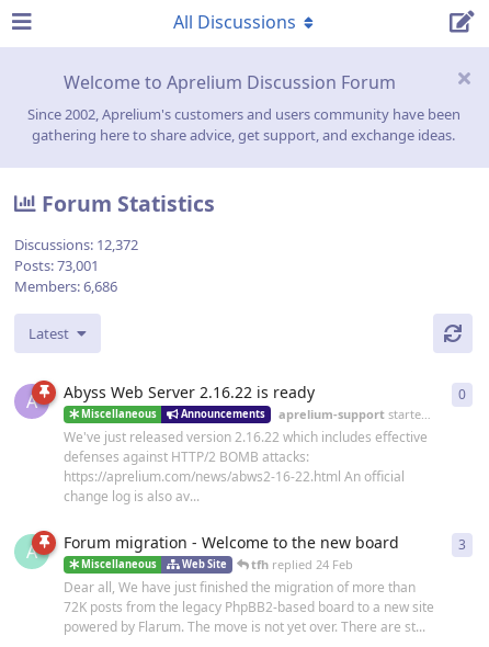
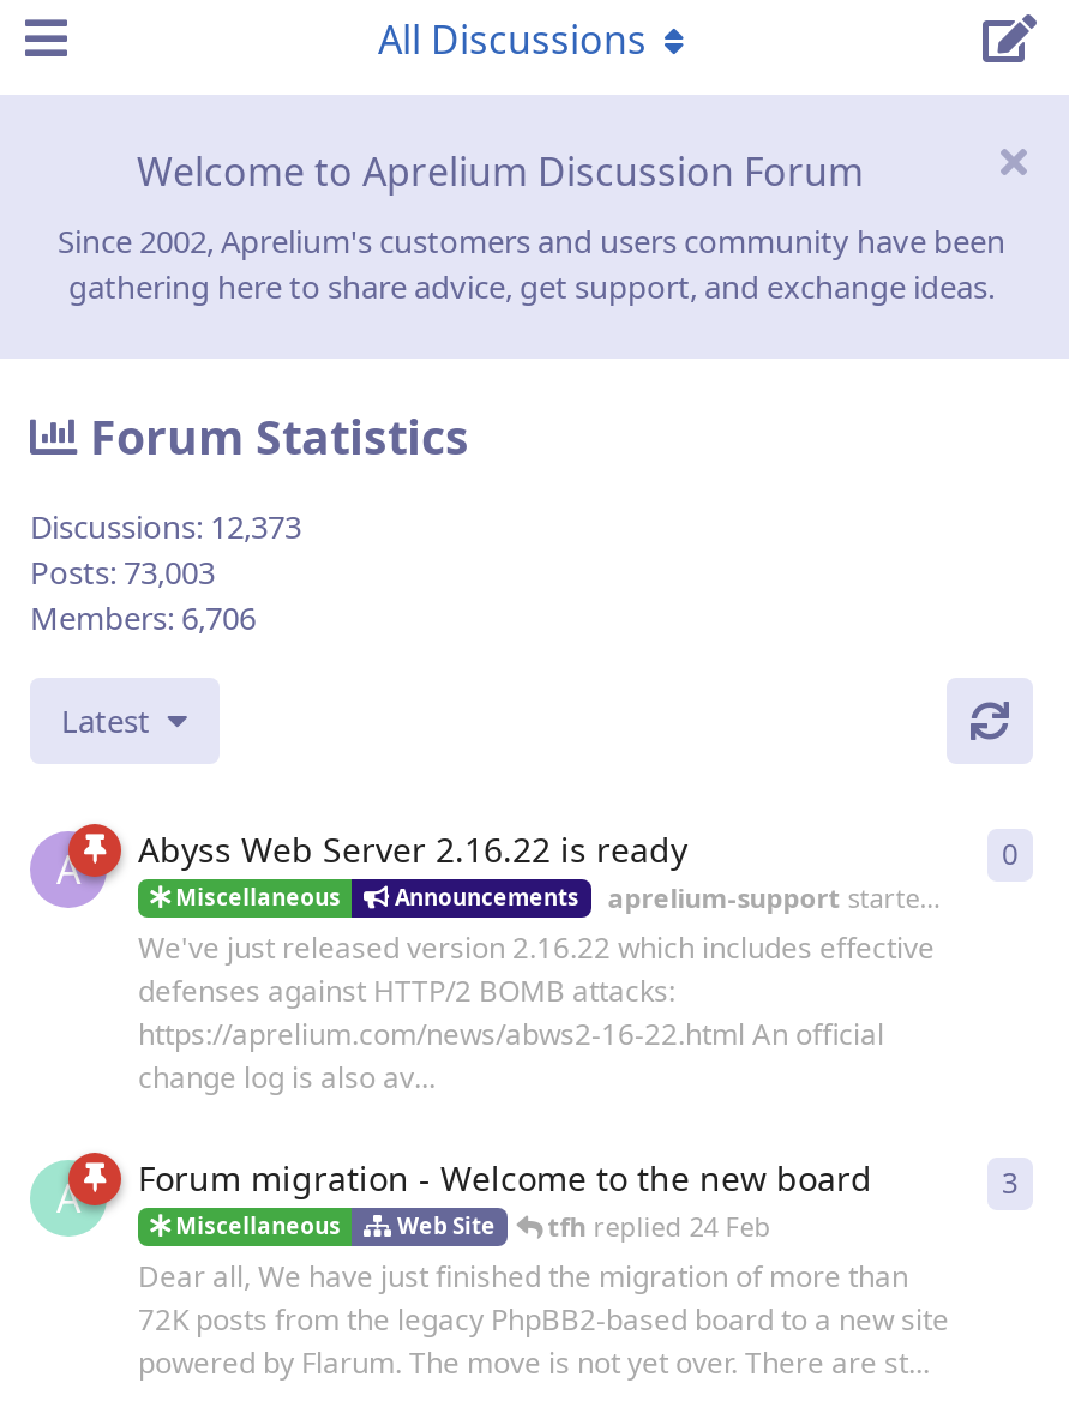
- Discussions: 12,372
+ Discussions: 12,373

- Posts: 73,001
+ Posts: 73,003

- Members: 6,686
+ Members: 6,706
